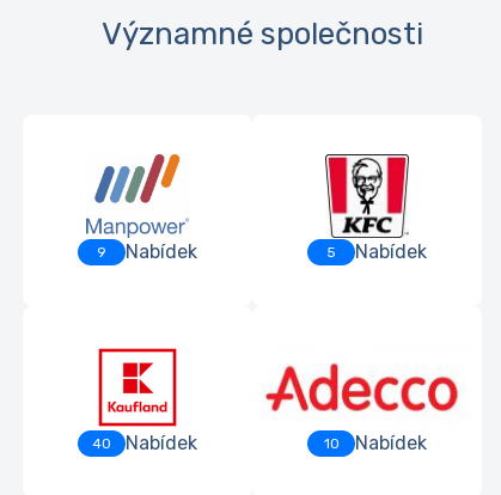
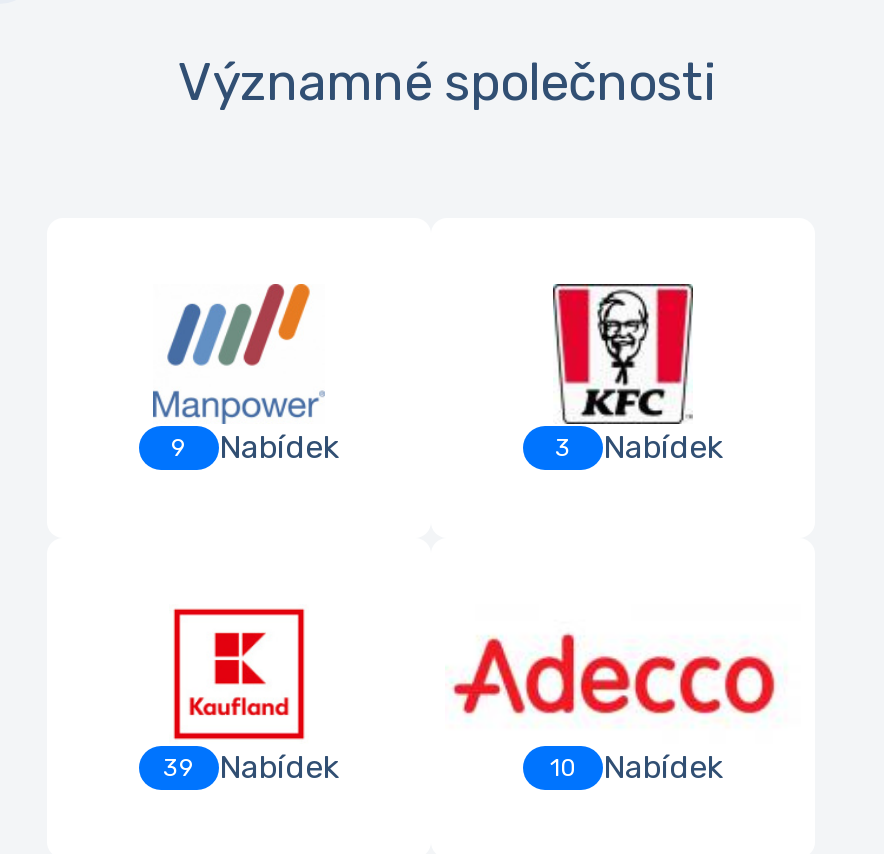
- 5 Nabídek
+ 3 Nabídek

- 40 Nabídek
+ 39 Nabídek
